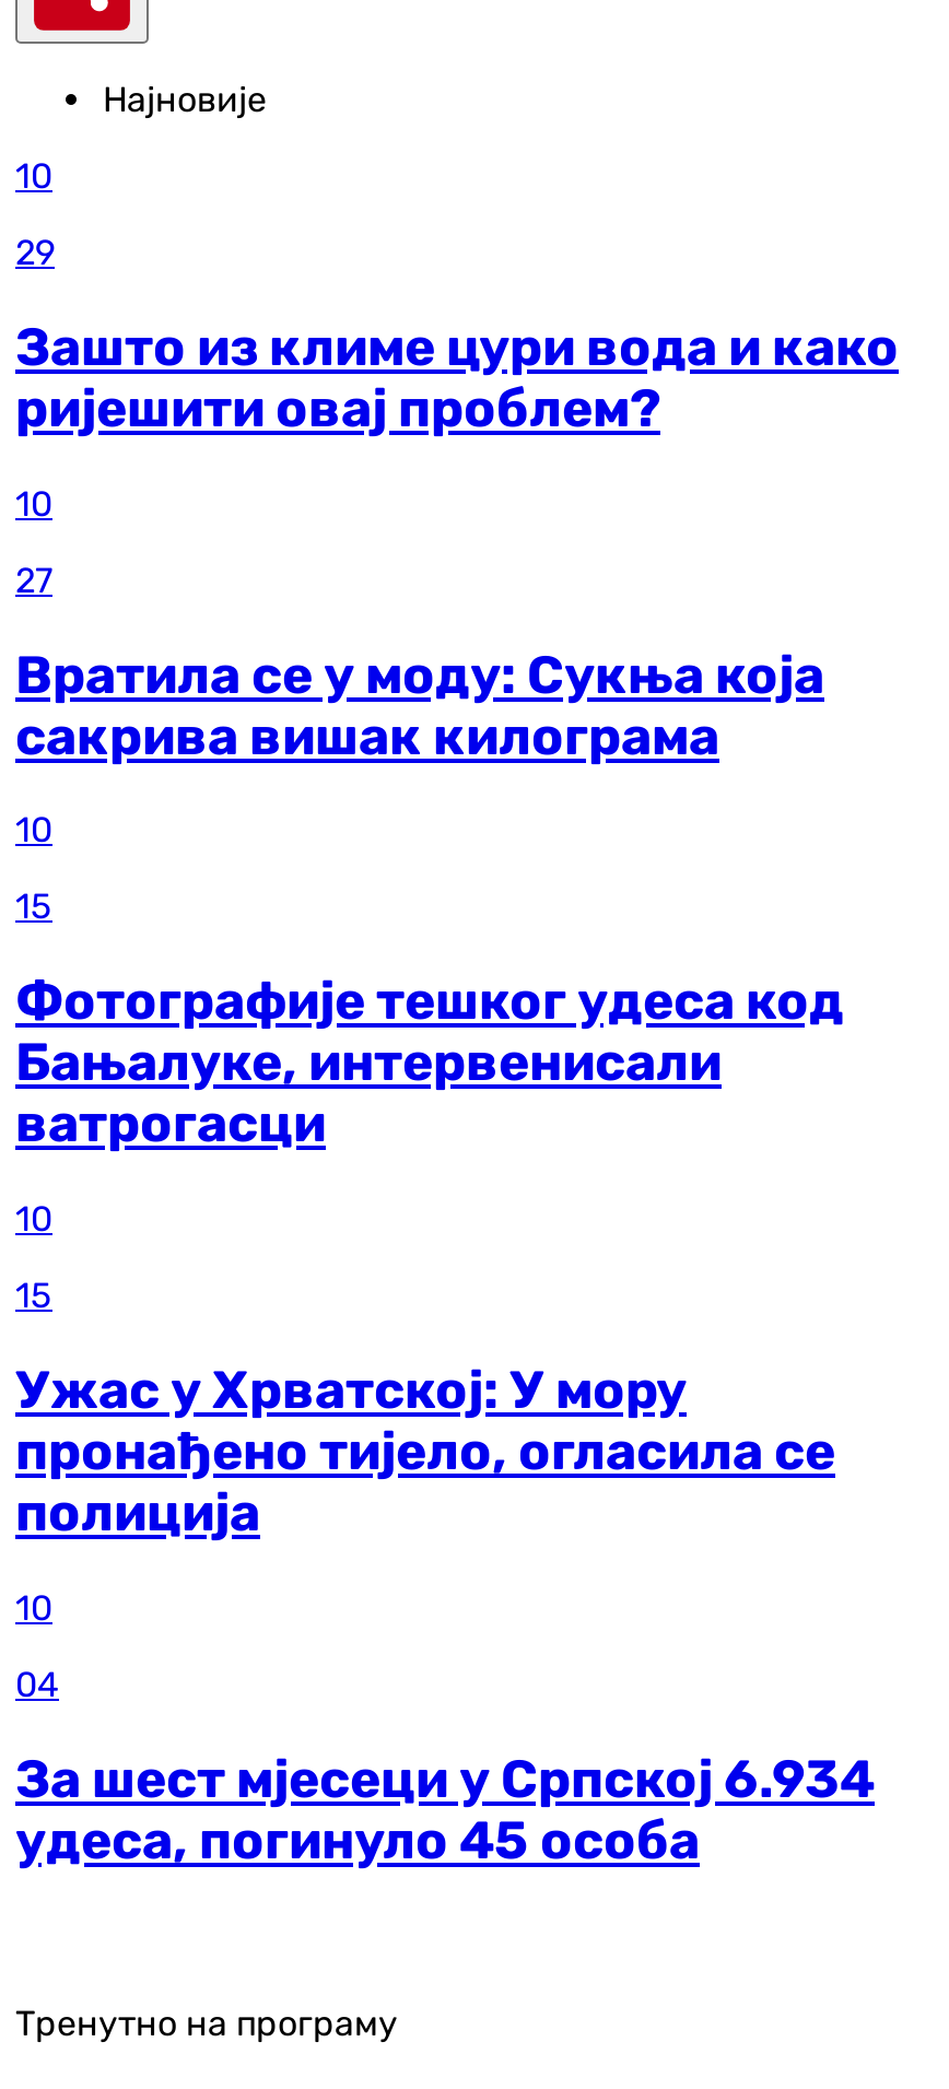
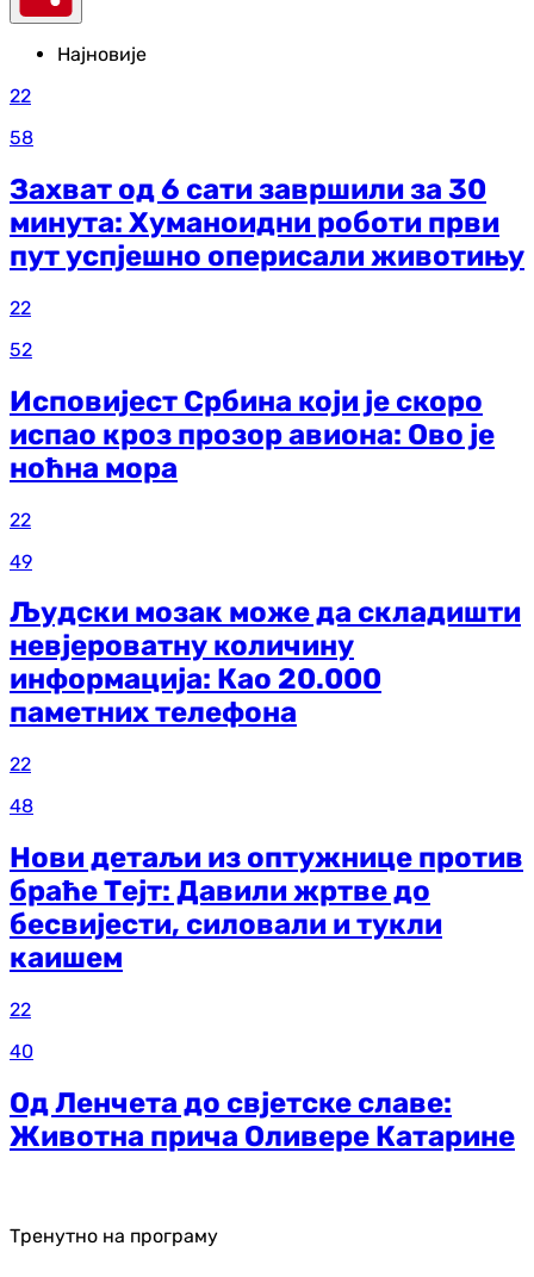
- 10
+ 22

- 29
+ 58

- Зашто из климе цури вода и како
- ријешити овај проблем?
+ Захват од 6 сати завршили за 30
+ минута: Хуманоидни роботи први
+ пут успјешно оперисали животињу

- 10
+ 22

- 27
+ 52

- Вратила се у моду: Сукња која
- сакрива вишак килограма
+ Исповијест Србина који је скоро
+ испао кроз прозор авиона: Ово је
+ ноћна мора

- 10
+ 22

- 15
+ 49

- Фотографије тешког удеса код
- Бањалуке, интервенисали
- ватрогасци
+ Људски мозак може да складишти
+ невјероватну количину
+ информација: Као 20.000
+ паметних телефона

- 10
+ 22

- 15
+ 48

- Ужас у Хрватској: У мору
- пронађено тијело, огласила се
- полиција
+ Нови детаљи из оптужнице против
+ браће Тејт: Давили жртве до
+ бесвијести, силовали и тукли
+ каишем

- 10
+ 22

- 04
+ 40

- За шест мјесеци у Српској 6.934
- удеса, погинуло 45 особа
+ Од Ленчета до свјетске славе:
+ Животна прича Оливере Катарине
